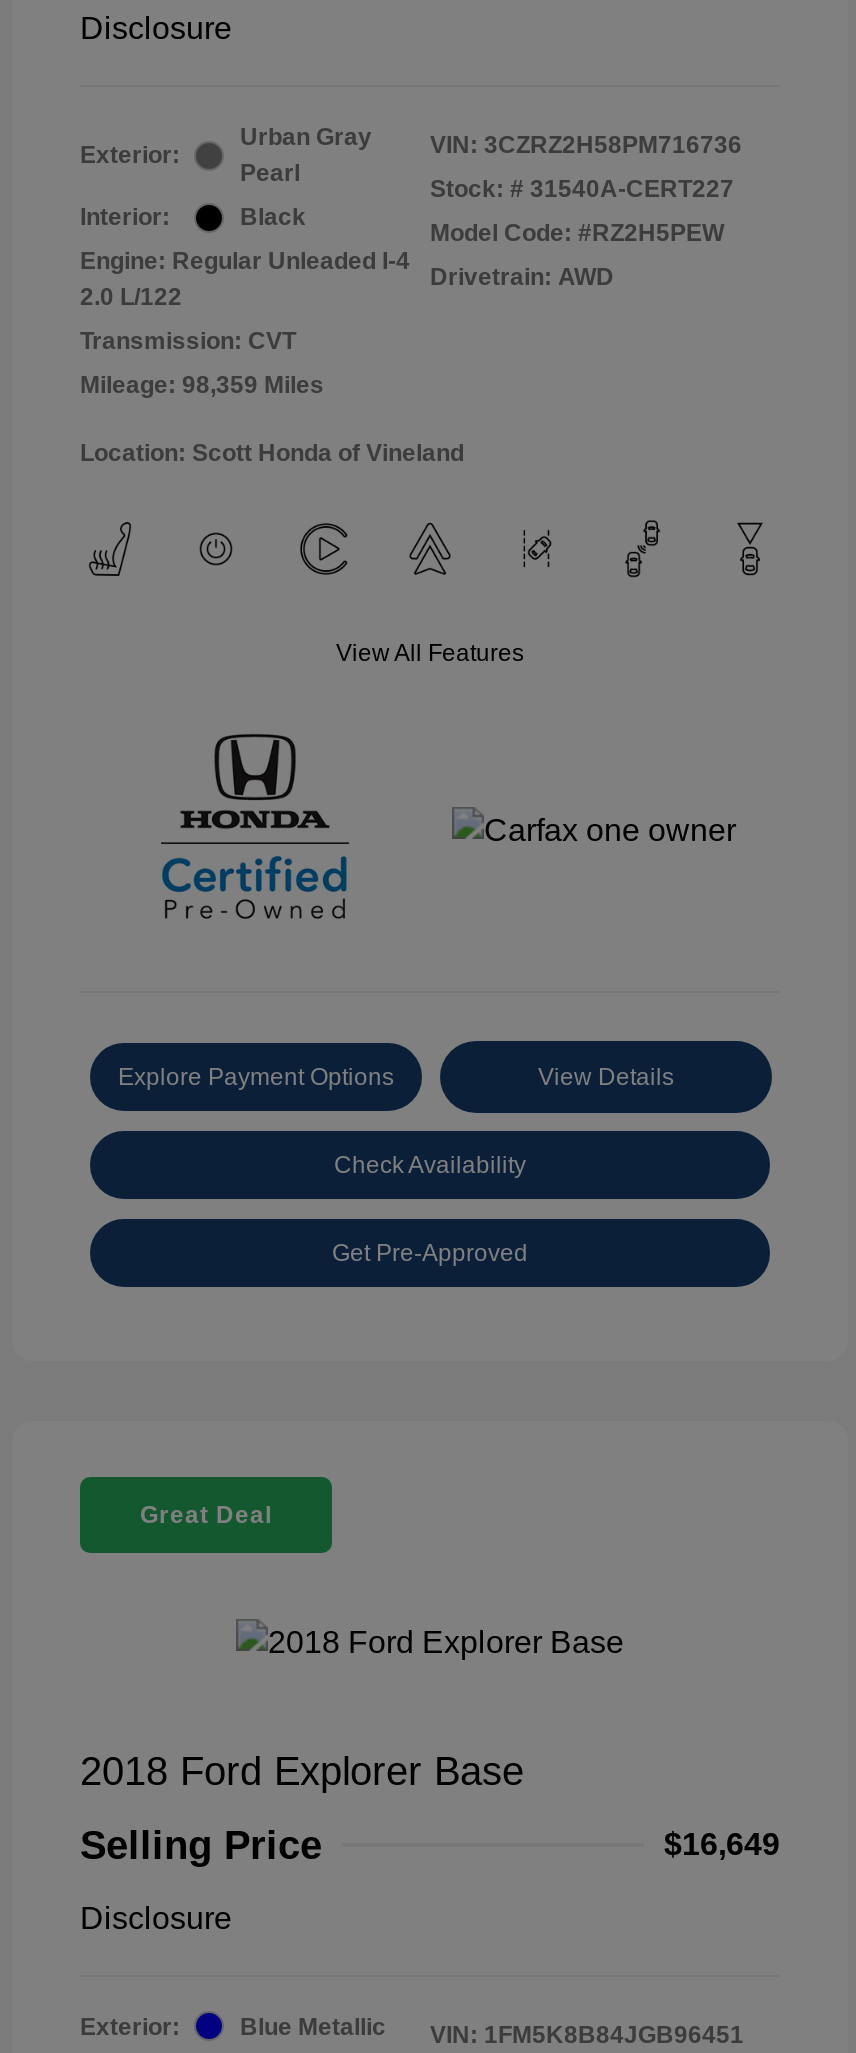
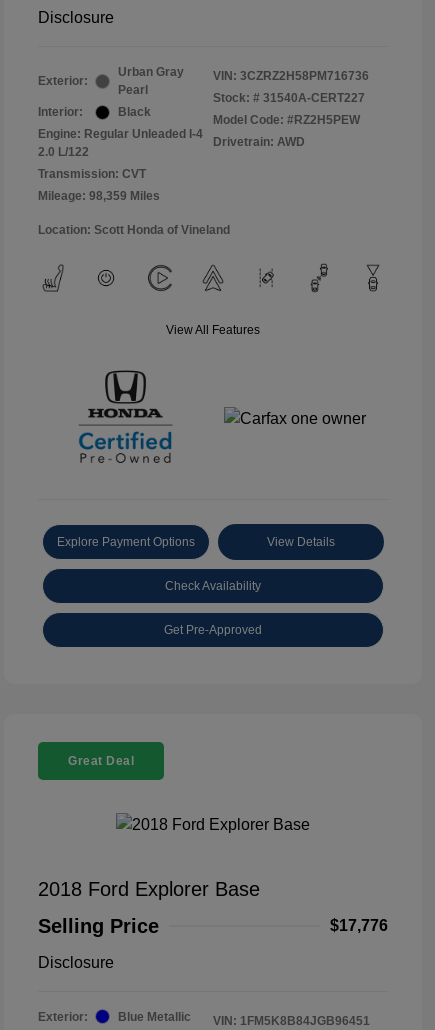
- $16,649
+ $17,776
